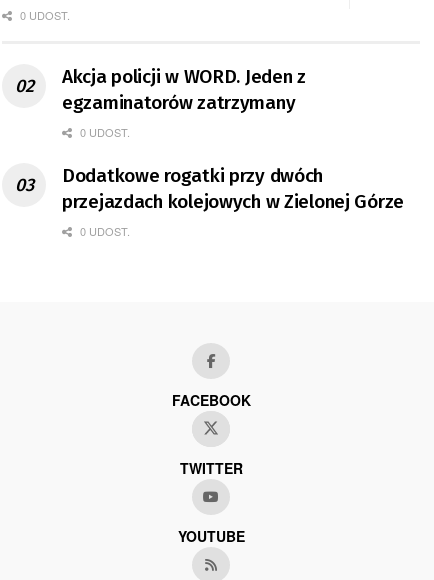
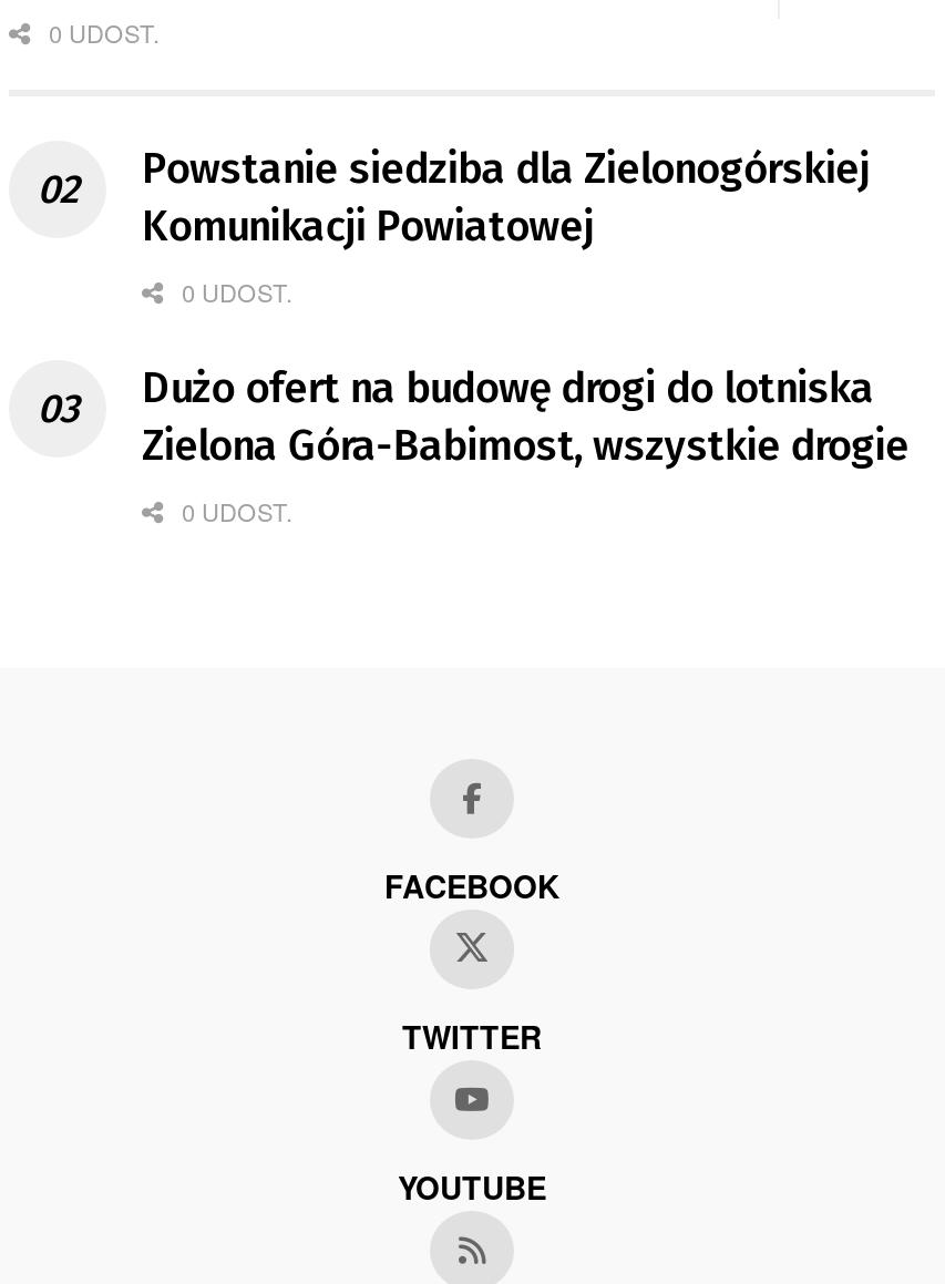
- Akcja policji w WORD. Jeden z
- egzaminatorów zatrzymany
+ Powstanie siedziba dla Zielonogórskiej
+ Komunikacji Powiatowej

- Dodatkowe rogatki przy dwóch
- przejazdach kolejowych w Zielonej Górze
+ Dużo ofert na budowę drogi do lotniska
+ Zielona Góra-Babimost, wszystkie drogie
